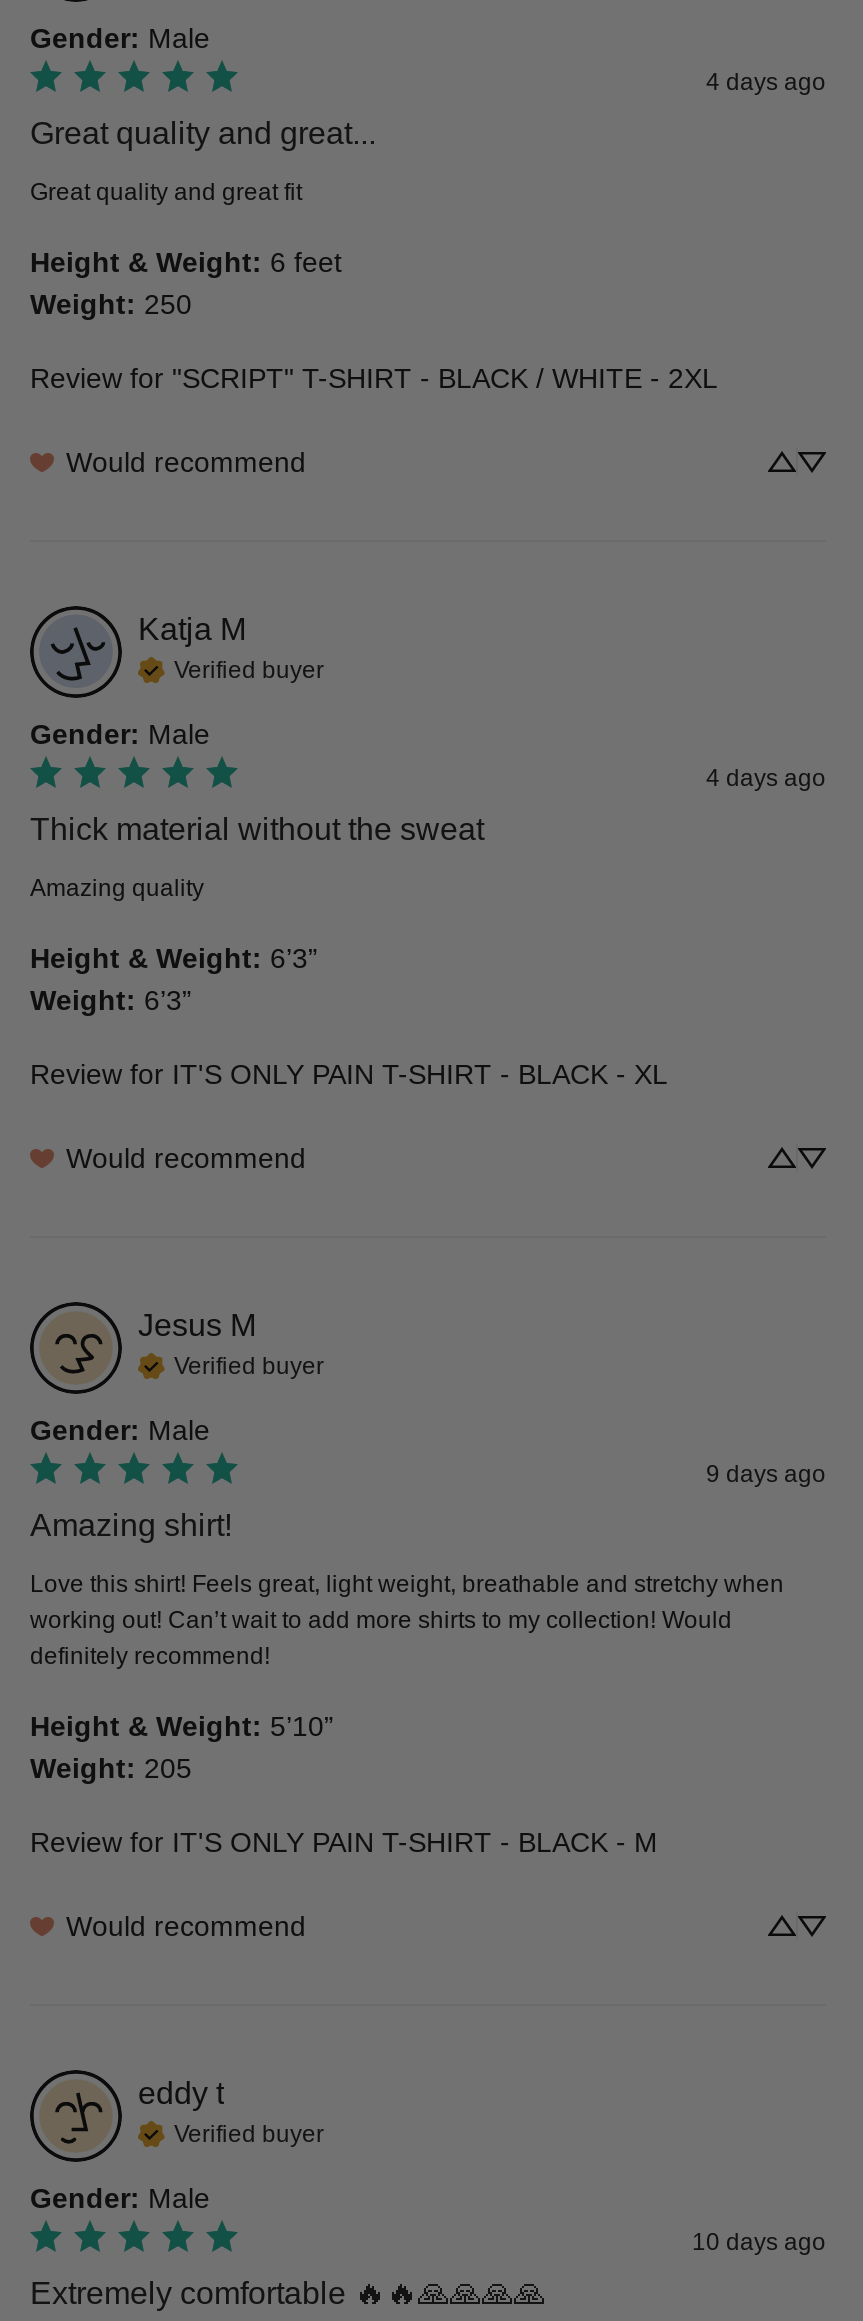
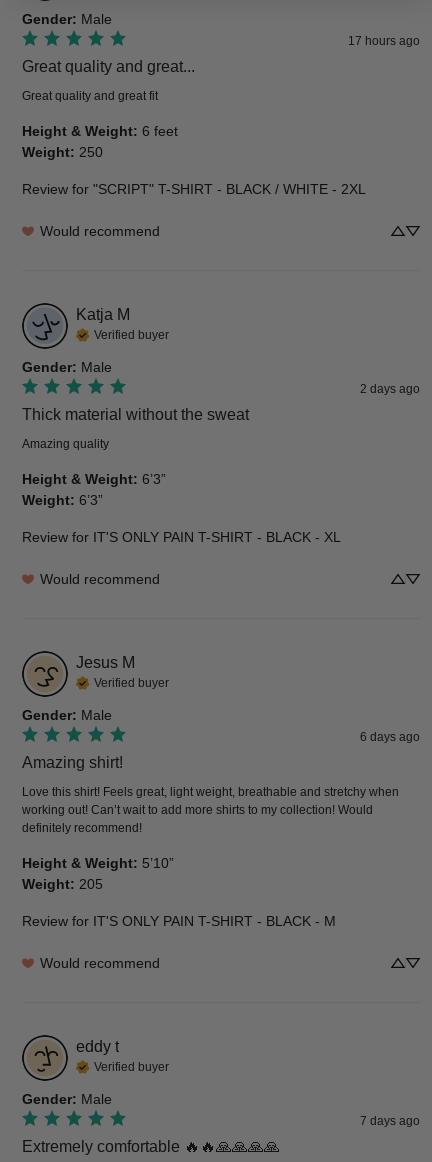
- 4 days ago
+ 17 hours ago

- 4 days ago
+ 2 days ago

- 9 days ago
+ 6 days ago

- 10 days ago
+ 7 days ago
